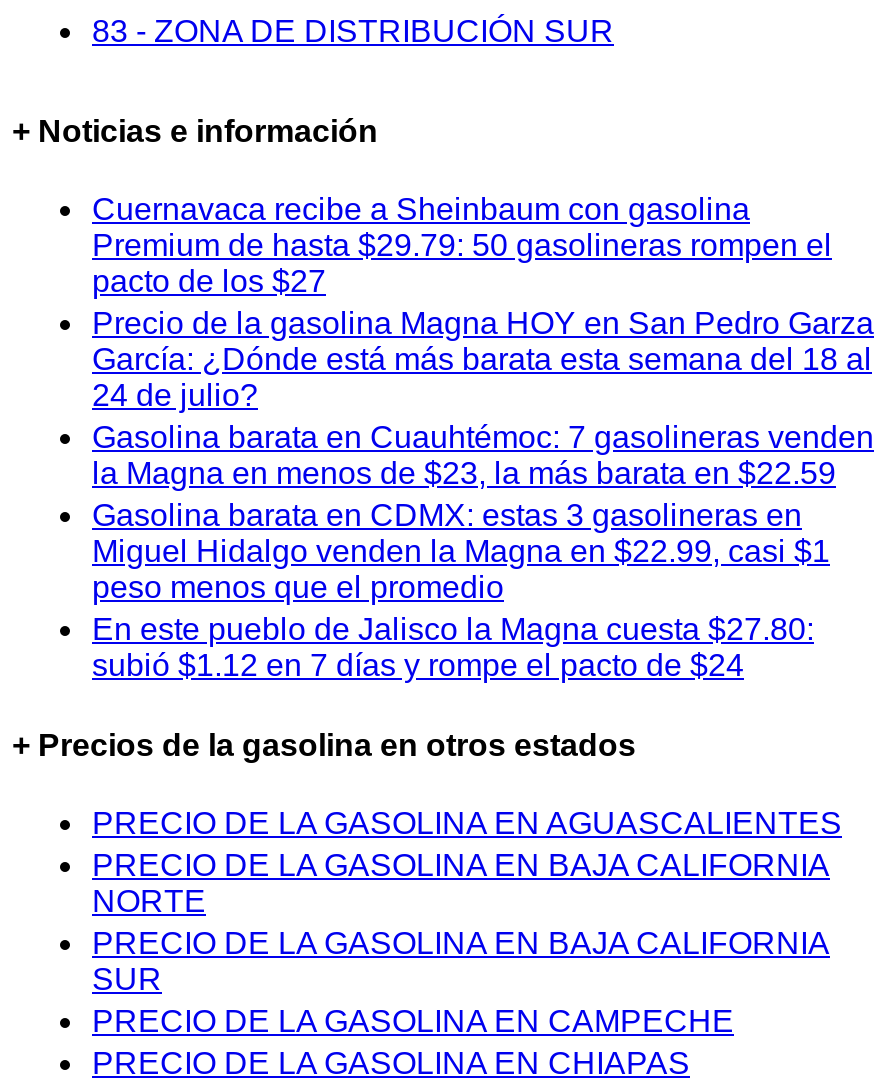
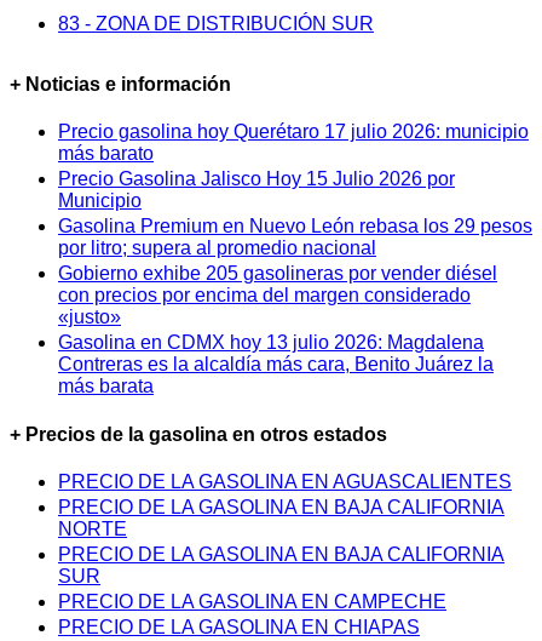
- Cuernavaca recibe a Sheinbaum con gasolina
- Premium de hasta $29.79: 50 gasolineras rompen el
- pacto de los $27
- Precio de la gasolina Magna HOY en San Pedro Garza
- García: ¿Dónde está más barata esta semana del 18 al
- 24 de julio?
- Gasolina barata en Cuauhtémoc: 7 gasolineras venden
- la Magna en menos de $23, la más barata en $22.59
- Gasolina barata en CDMX: estas 3 gasolineras en
- Miguel Hidalgo venden la Magna en $22.99, casi $1
- peso menos que el promedio
- En este pueblo de Jalisco la Magna cuesta $27.80:
- subió $1.12 en 7 días y rompe el pacto de $24
+ Precio gasolina hoy Querétaro 17 julio 2026: municipio
+ más barato
+ Precio Gasolina Jalisco Hoy 15 Julio 2026 por
+ Municipio
+ Gasolina Premium en Nuevo León rebasa los 29 pesos
+ por litro; supera al promedio nacional
+ Gobierno exhibe 205 gasolineras por vender diésel
+ con precios por encima del margen considerado
+ «justo»
+ Gasolina en CDMX hoy 13 julio 2026: Magdalena
+ Contreras es la alcaldía más cara, Benito Juárez la
+ más barata
